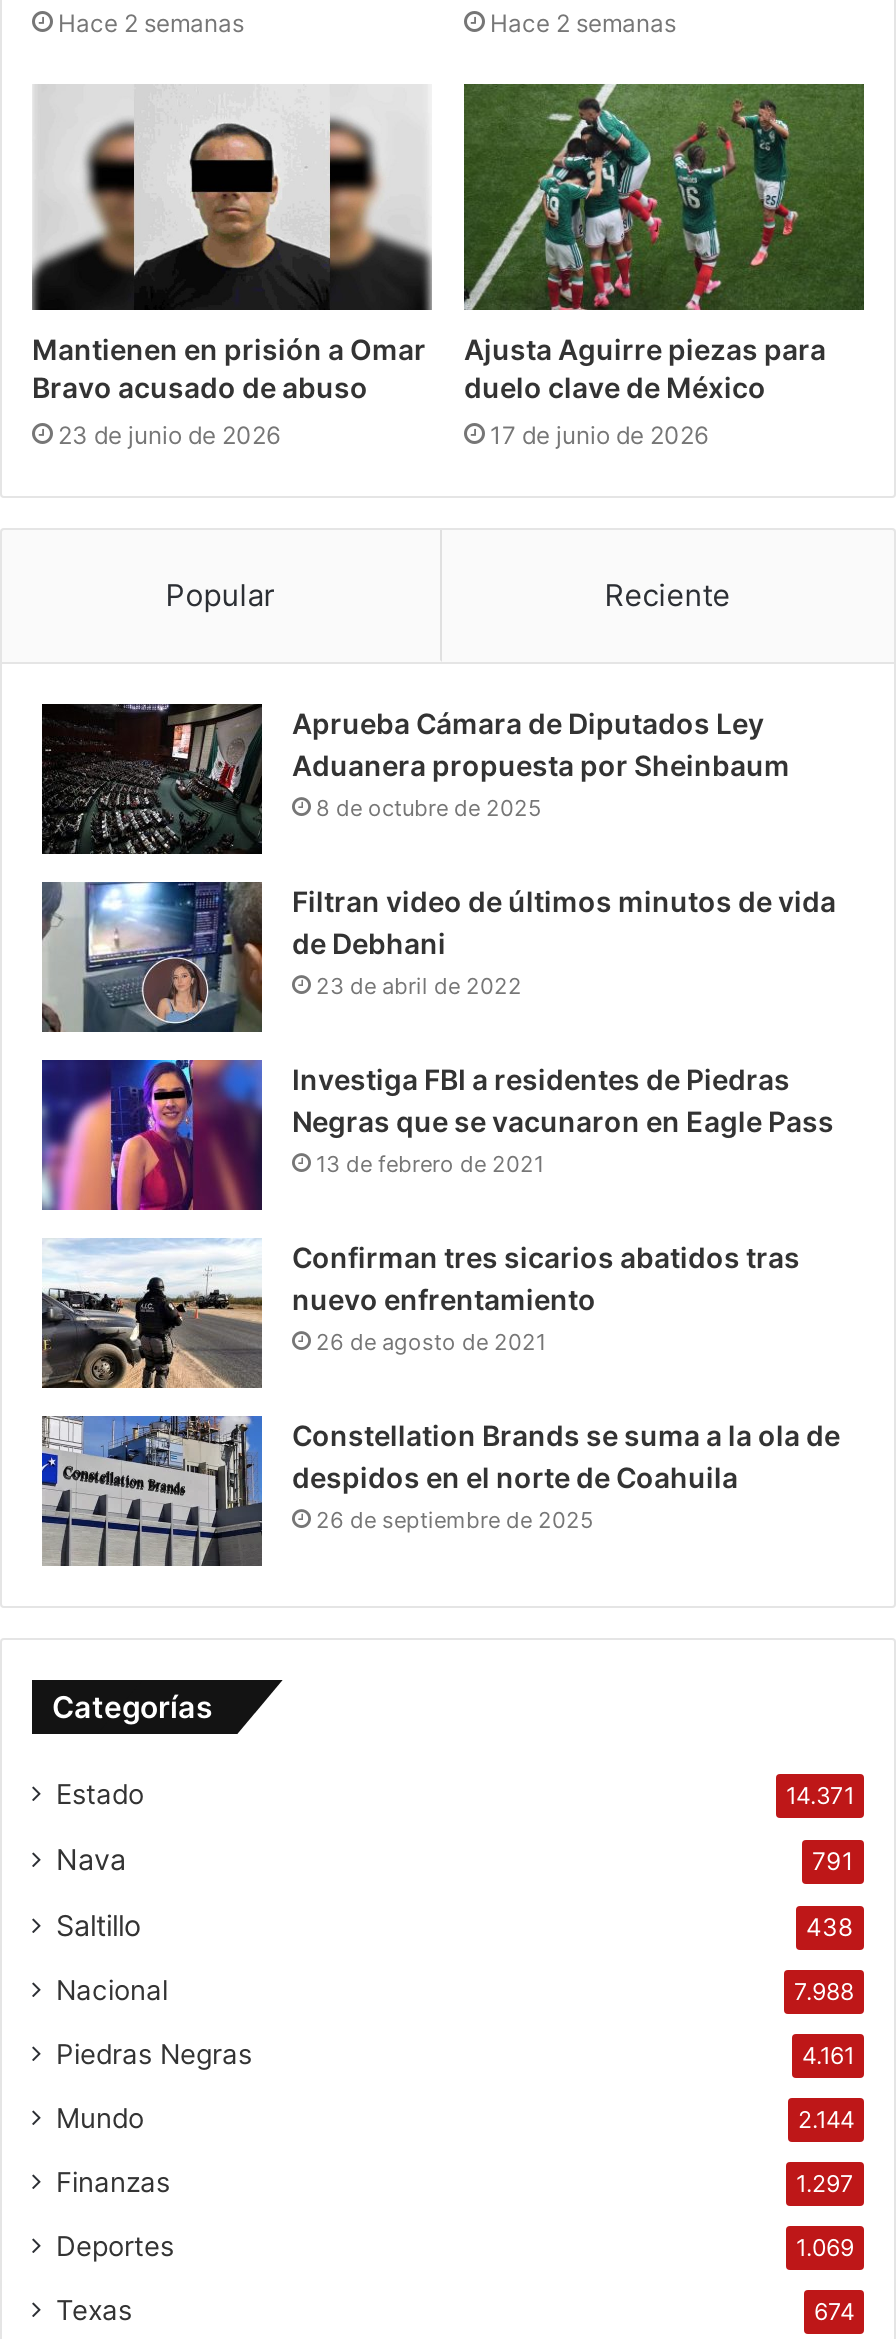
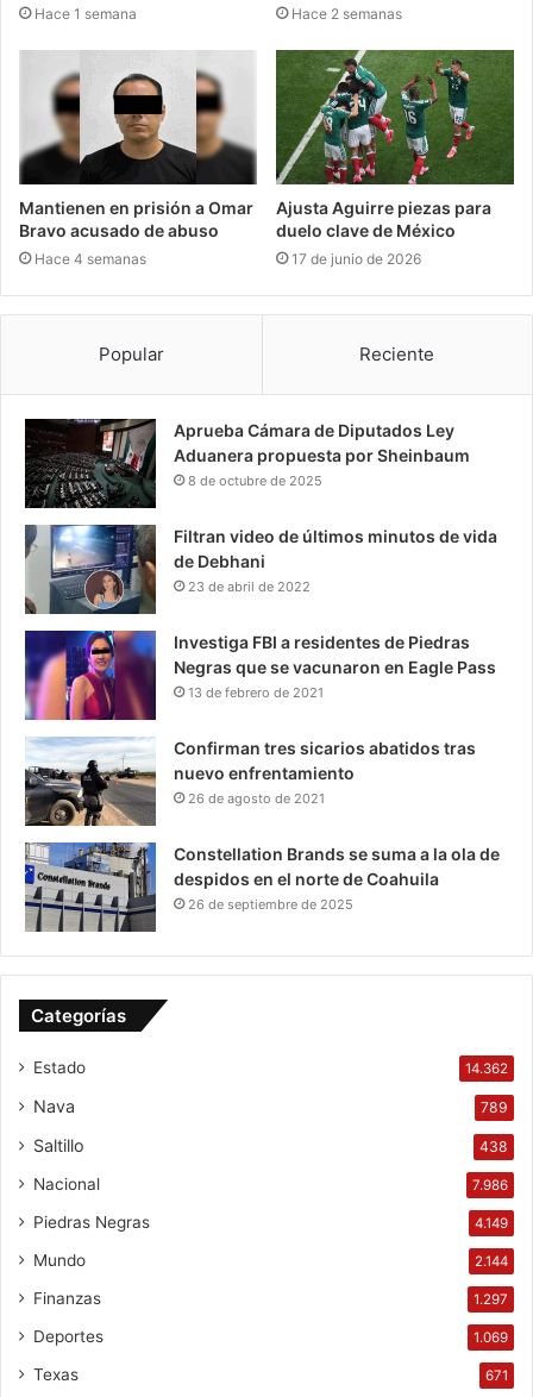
- Hace 2 semanas
+ Hace 1 semana

- 23 de junio de 2026
+ Hace 4 semanas

- 14.371
+ 14.362

- 791
+ 789

- 7.988
+ 7.986

- 4.161
+ 4.149

- 674
+ 671
